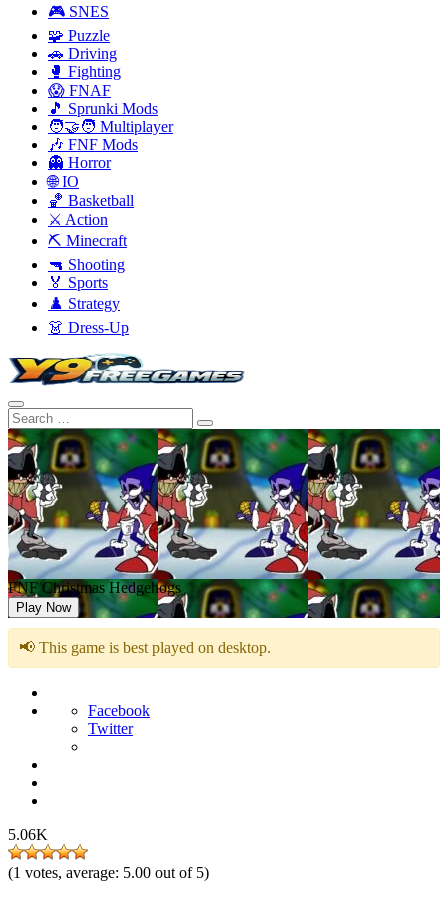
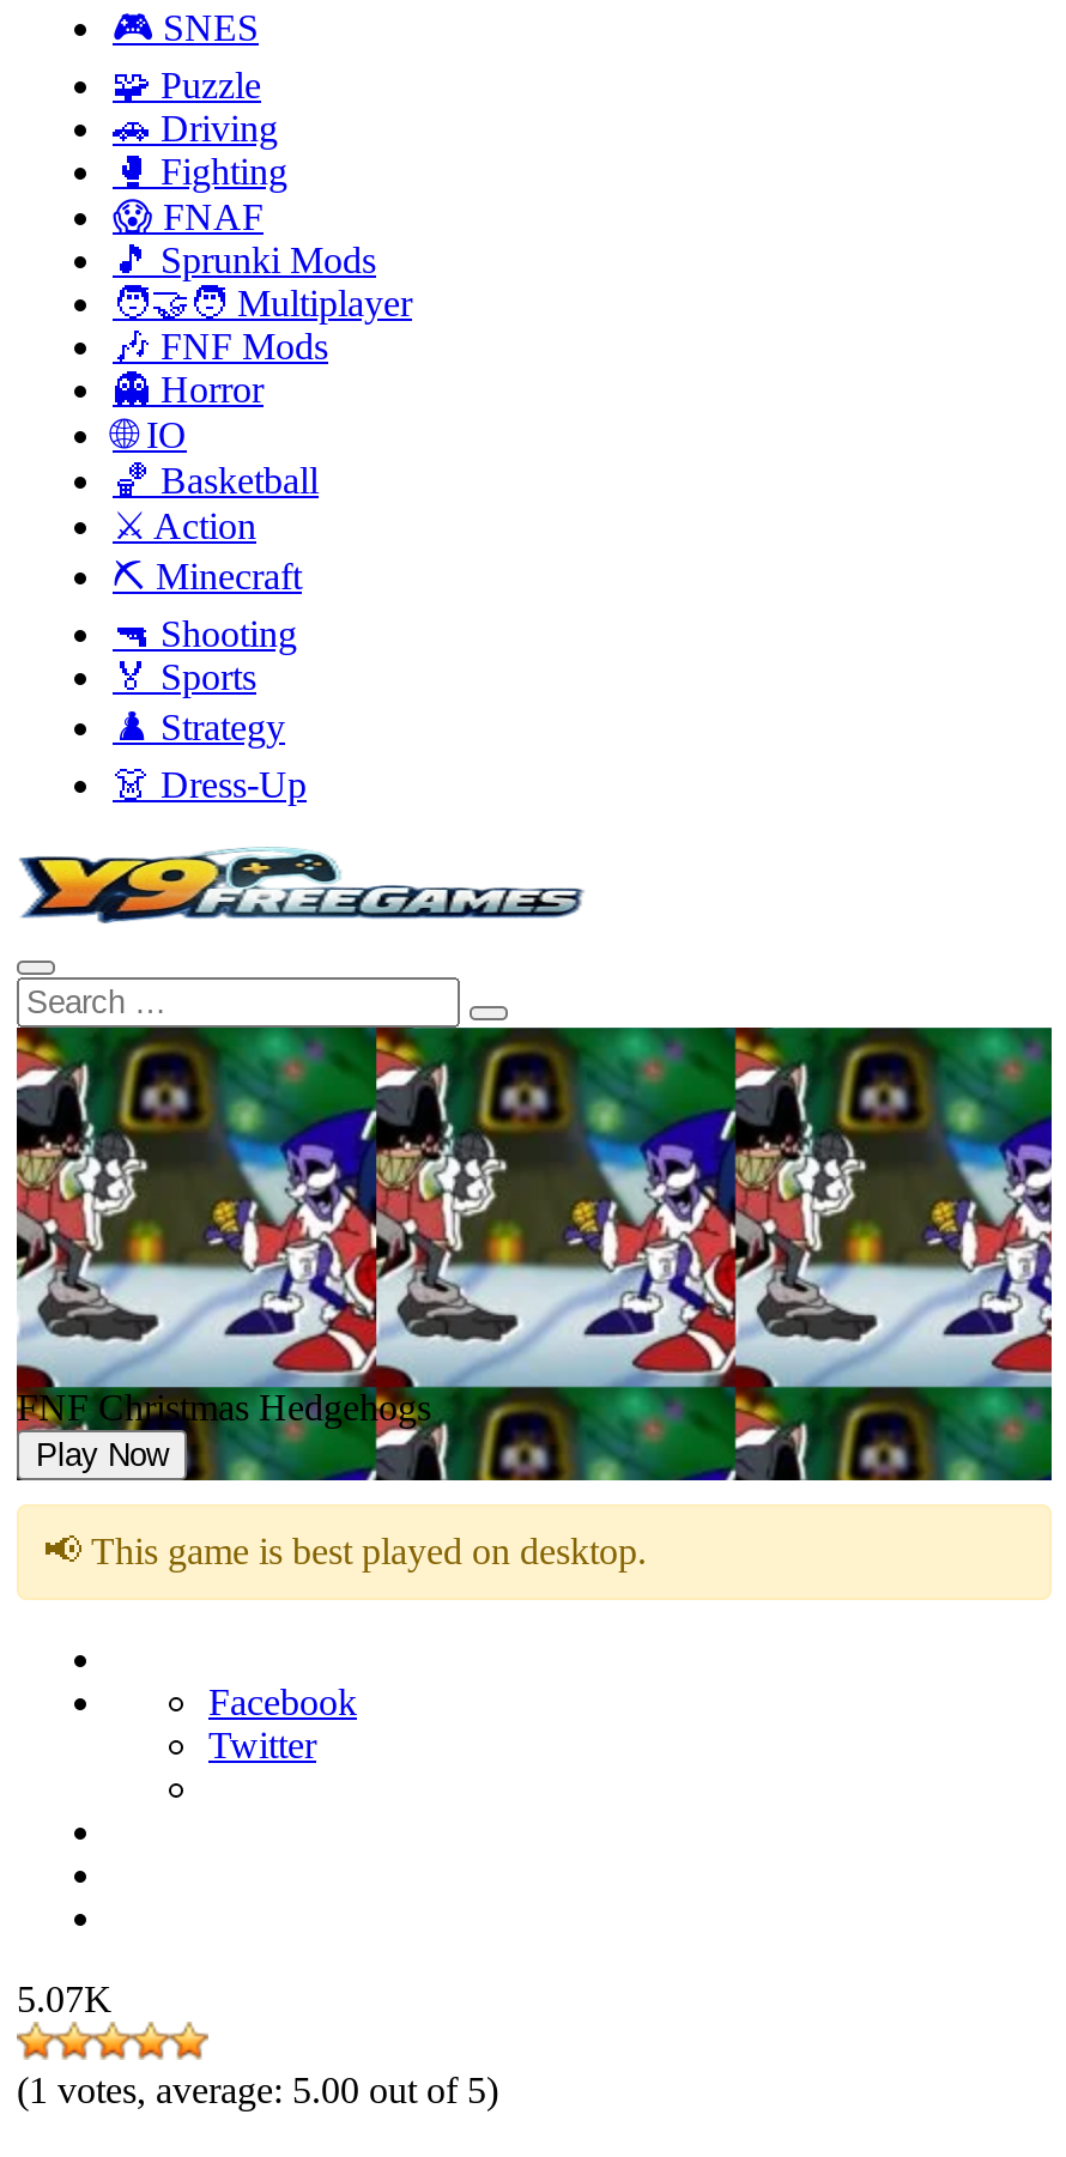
- 5.06K
+ 5.07K
